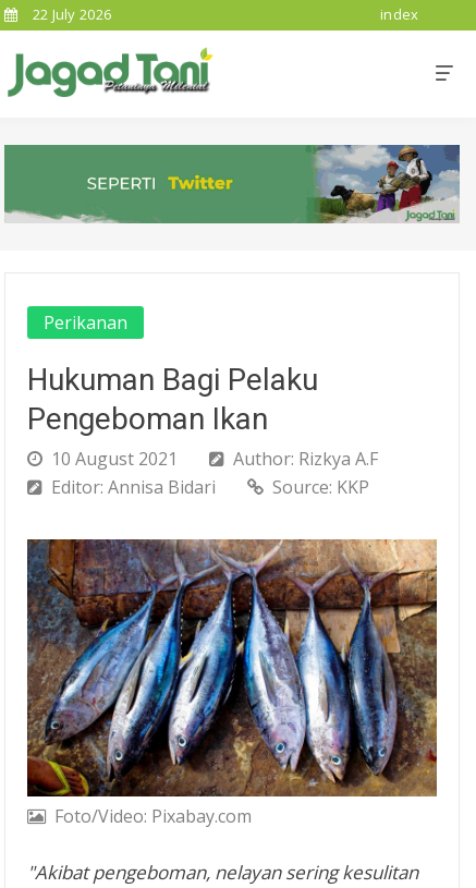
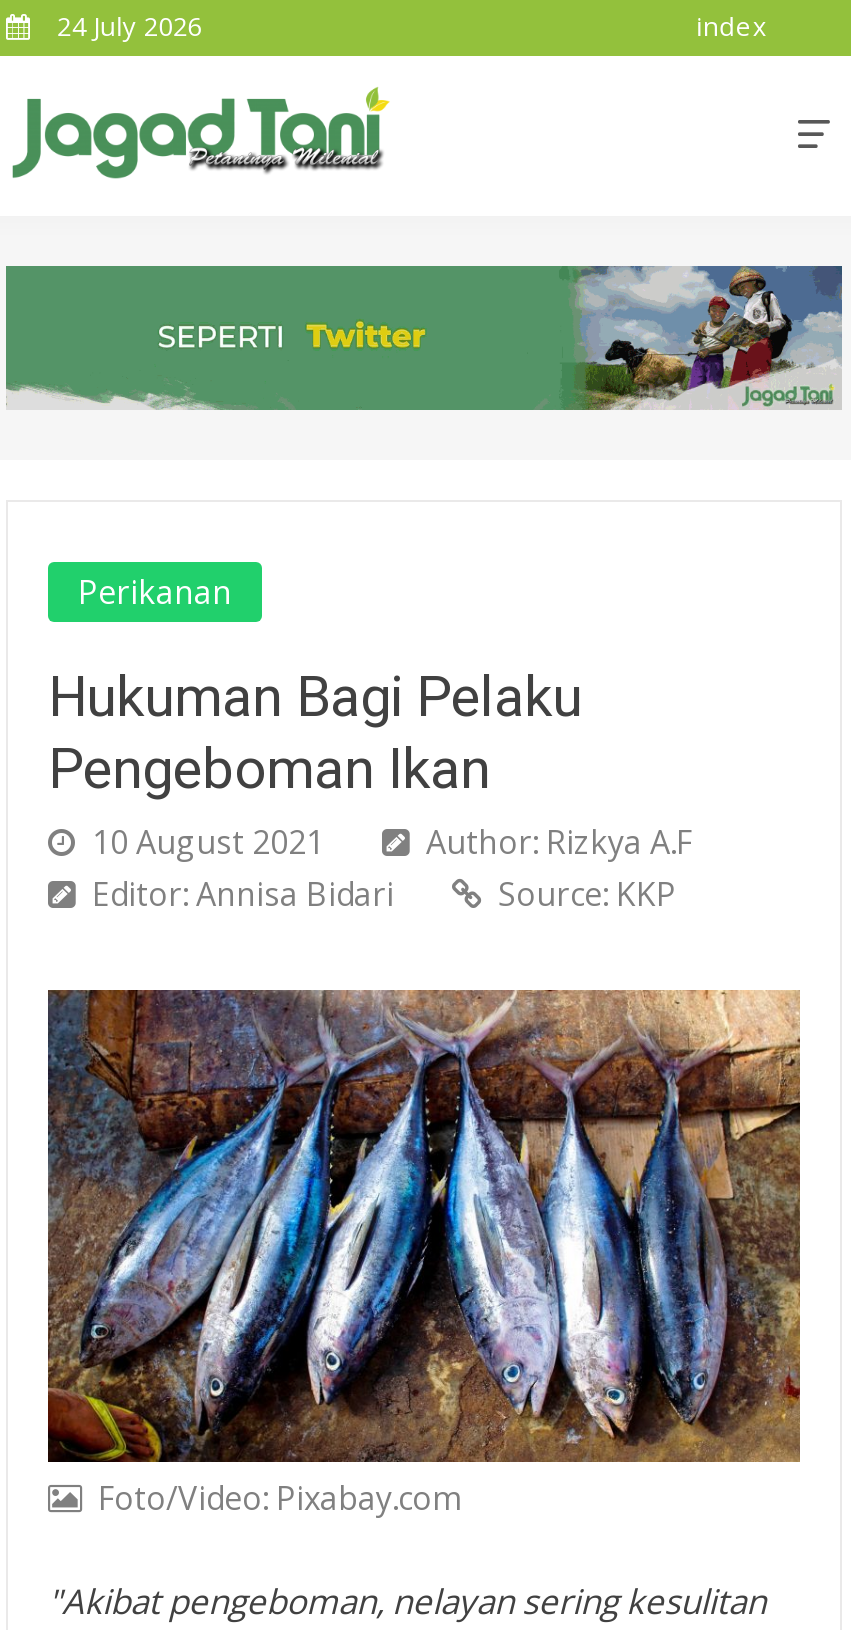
- 22 July 2026
+ 24 July 2026
